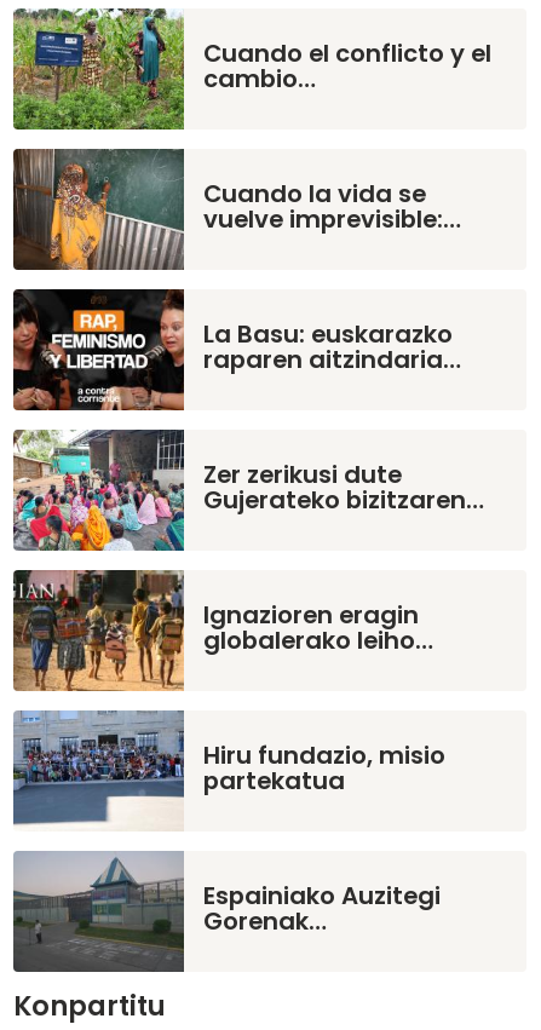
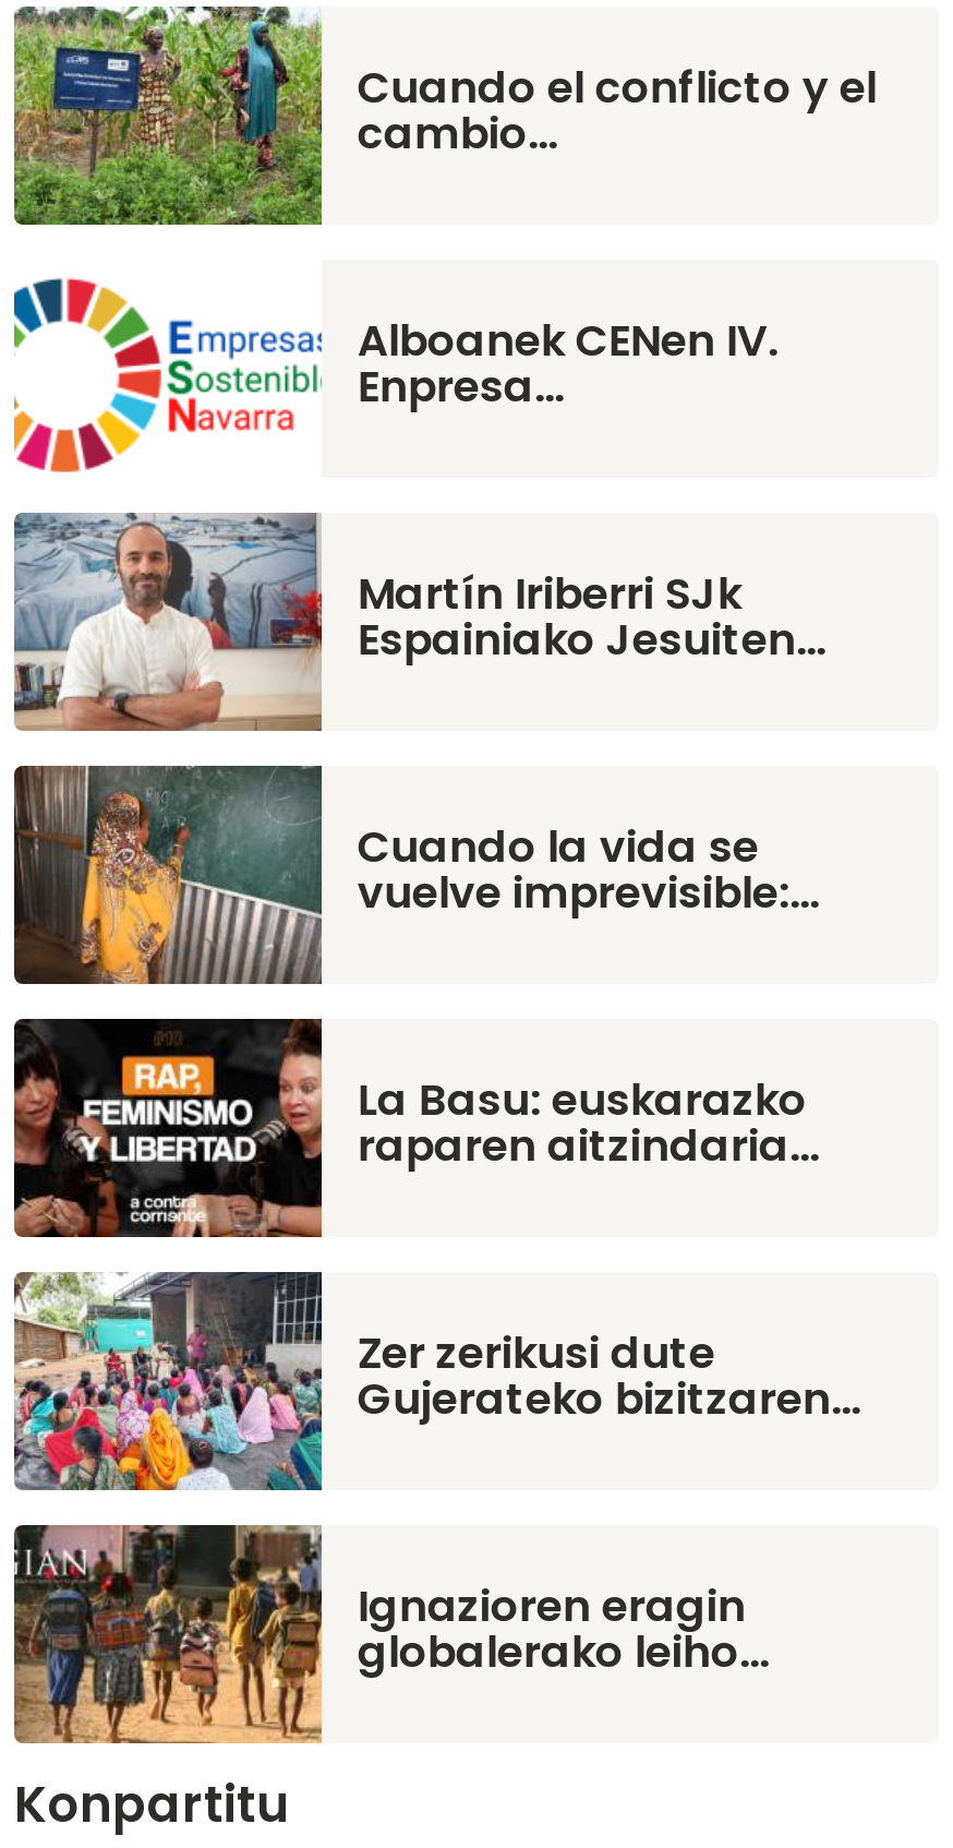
+ [image]
+ Alboanek CENen IV.
+ Enpresa…
+ Martín Iriberri SJk
+ Espainiako Jesuiten…

+ [image]

moved down: [image] | Cuando la vida se | vuelve imprevisible:… | ... | Ignazioren eragin | globalerako leiho…

- [image]
- Hiru fundazio, misio
- partekatua
- Espainiako Auzitegi
- Gorenak…

- [image]
